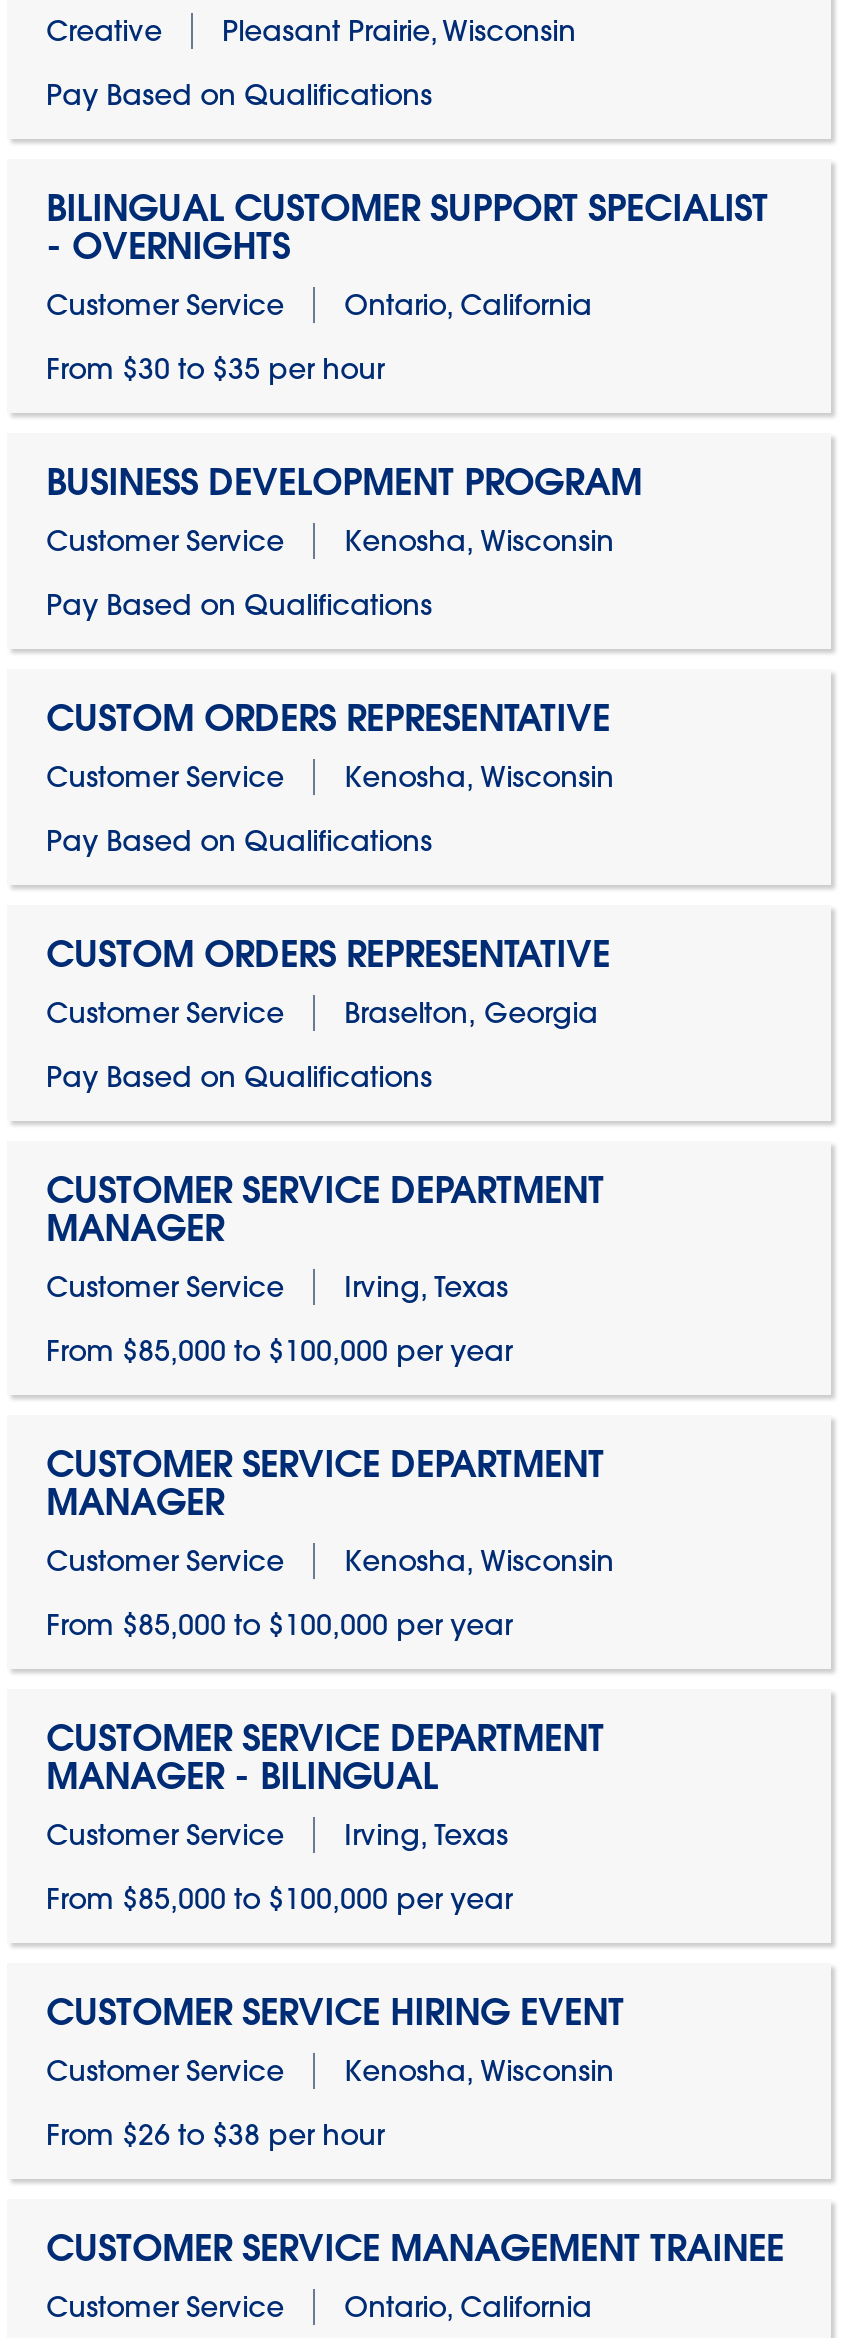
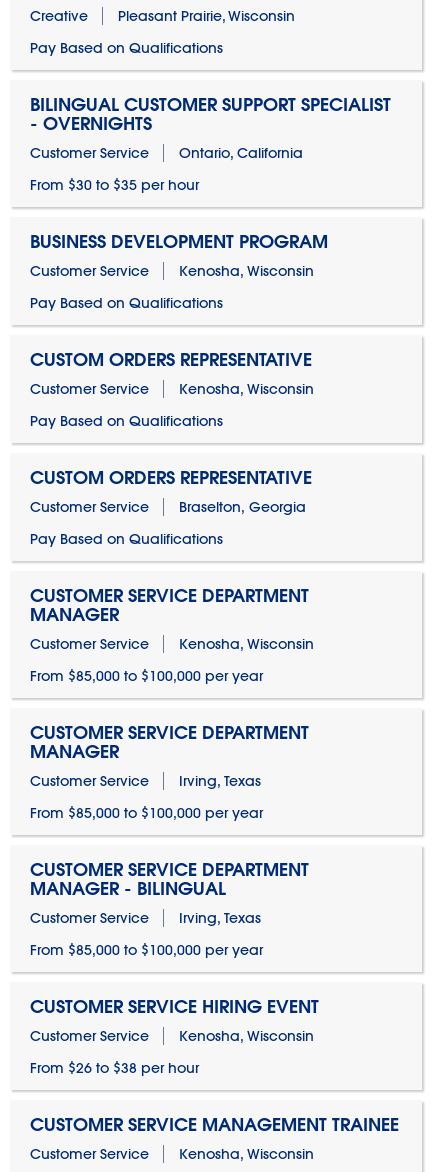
- Irving, Texas
+ Kenosha, Wisconsin

- Kenosha, Wisconsin
+ Irving, Texas

- Ontario, California
+ Kenosha, Wisconsin
